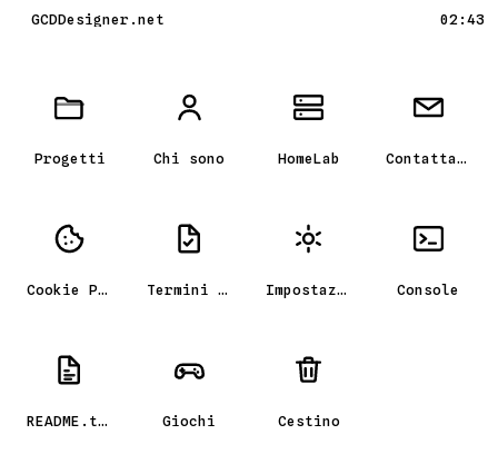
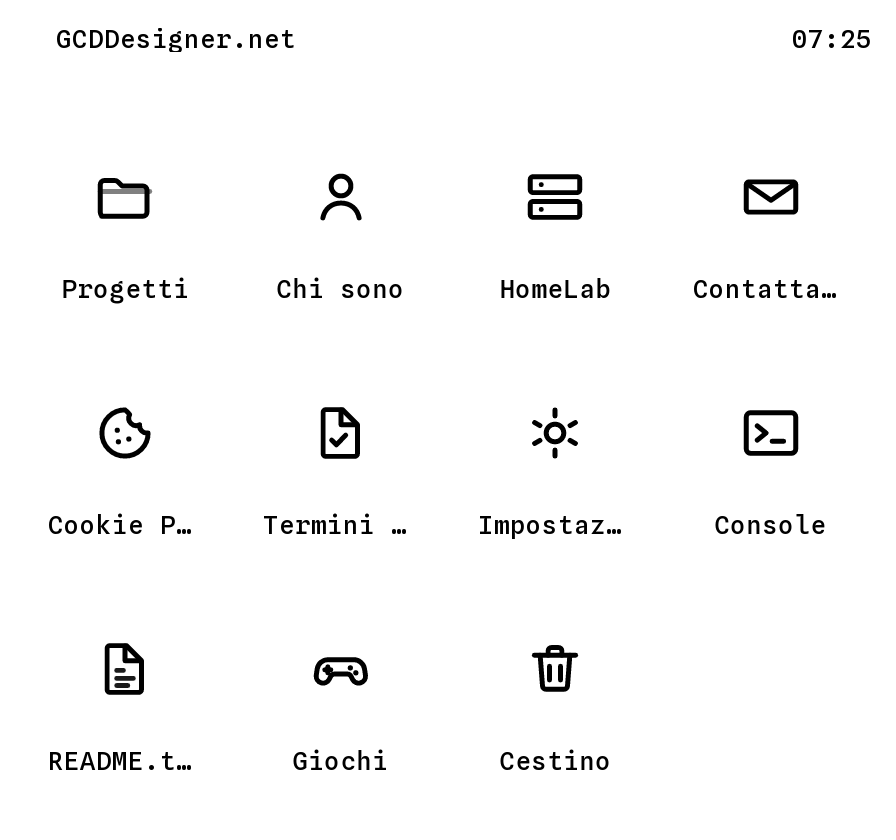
- 02:43
+ 07:25
